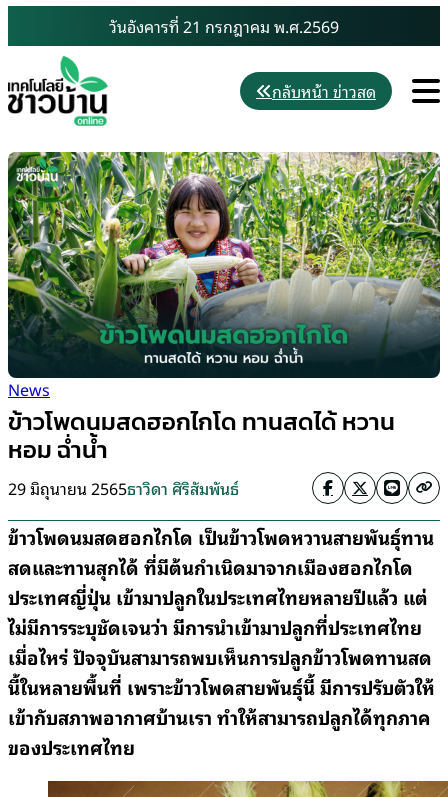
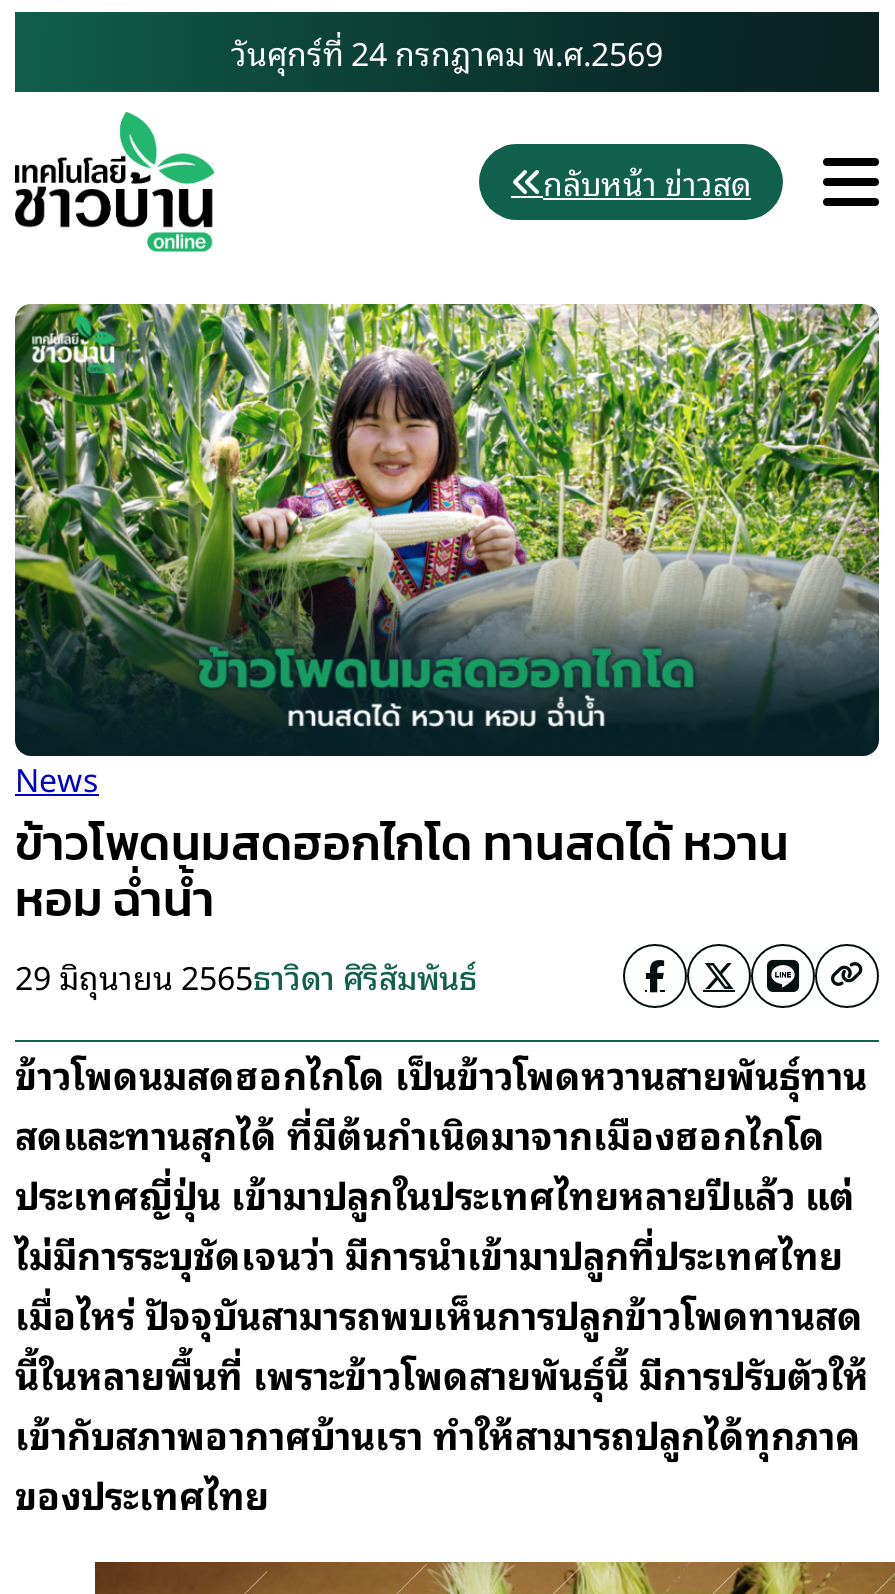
- วันอังคารที่ 21 กรกฎาคม พ.ศ.2569
+ วันศุกร์ที่ 24 กรกฎาคม พ.ศ.2569
